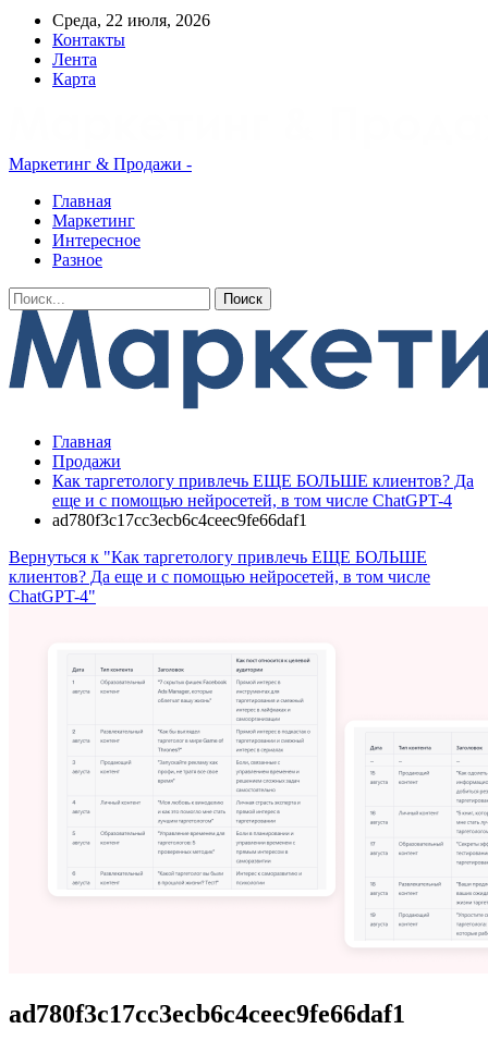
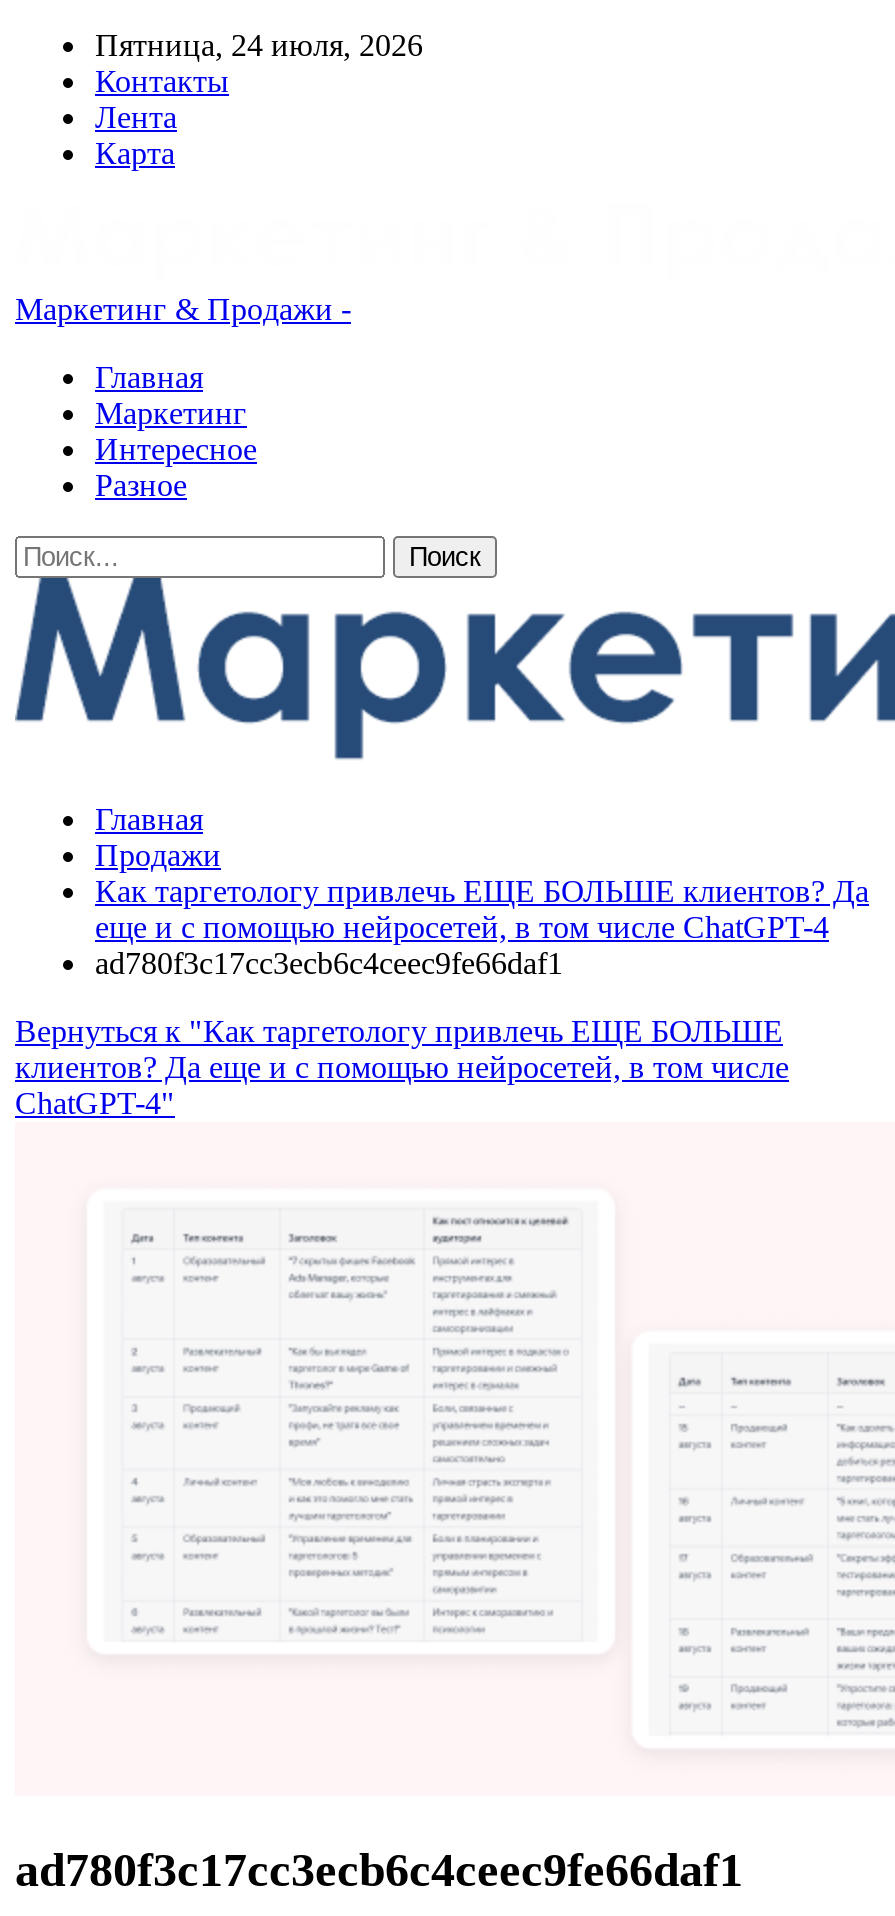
- Среда, 22 июля, 2026
+ Пятница, 24 июля, 2026
